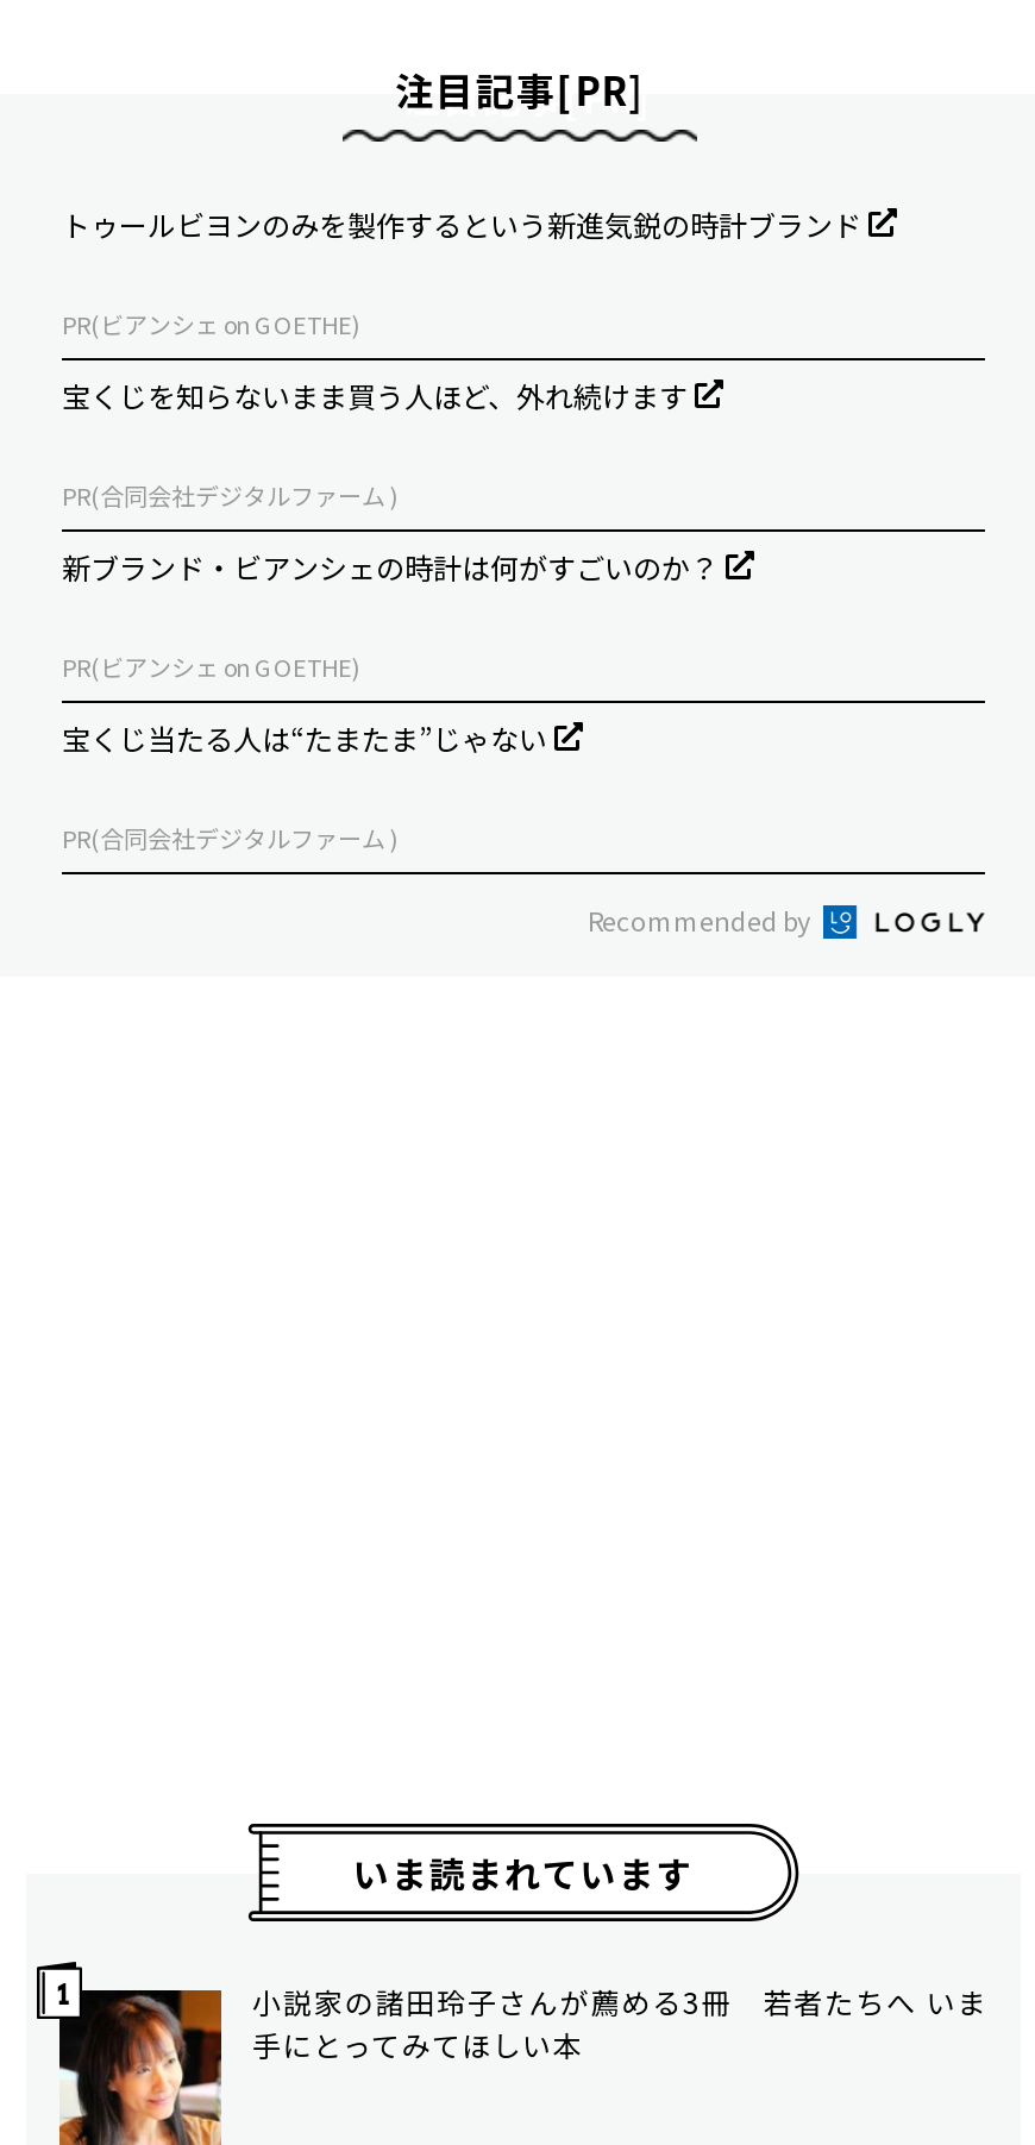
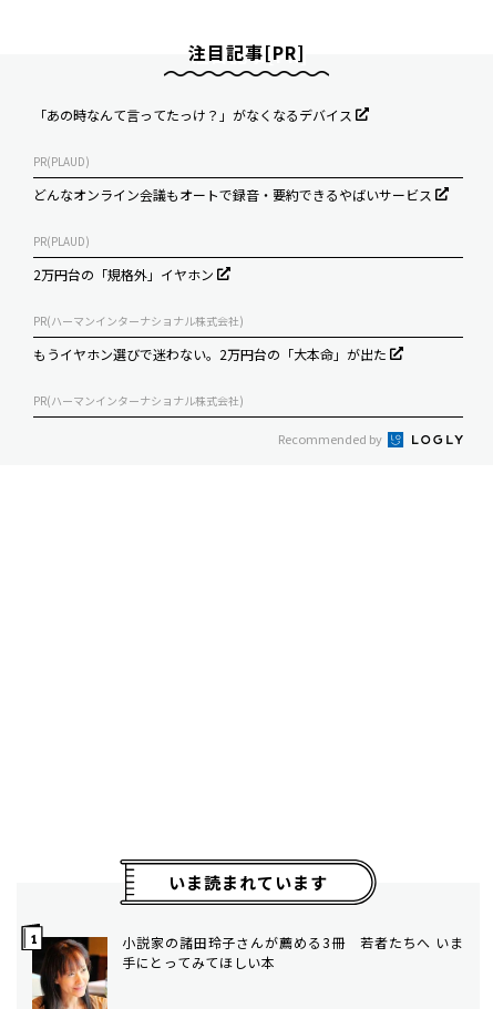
- トゥールビヨンのみを製作するという新進気鋭の時計ブランド
+ 「あの時なんて言ってたっけ？」がなくなるデバイス

- PR(ビアンシェ on GOETHE)
+ PR(PLAUD)

- 宝くじを知らないまま買う人ほど、外れ続けます
+ どんなオンライン会議もオートで録音・要約できるやばいサービス

- PR(合同会社デジタルファーム )
+ PR(PLAUD)

- 新ブランド・ビアンシェの時計は何がすごいのか？
+ 2万円台の「規格外」イヤホン

- PR(ビアンシェ on GOETHE)
+ PR(ハーマンインターナショナル株式会社)

- 宝くじ当たる人は“たまたま”じゃない
+ もうイヤホン選びで迷わない。2万円台の「大本命」が出た

- PR(合同会社デジタルファーム )
+ PR(ハーマンインターナショナル株式会社)
